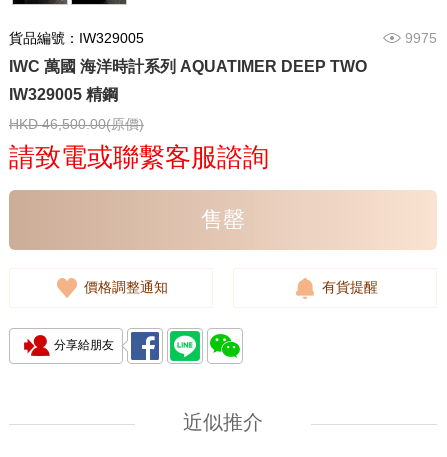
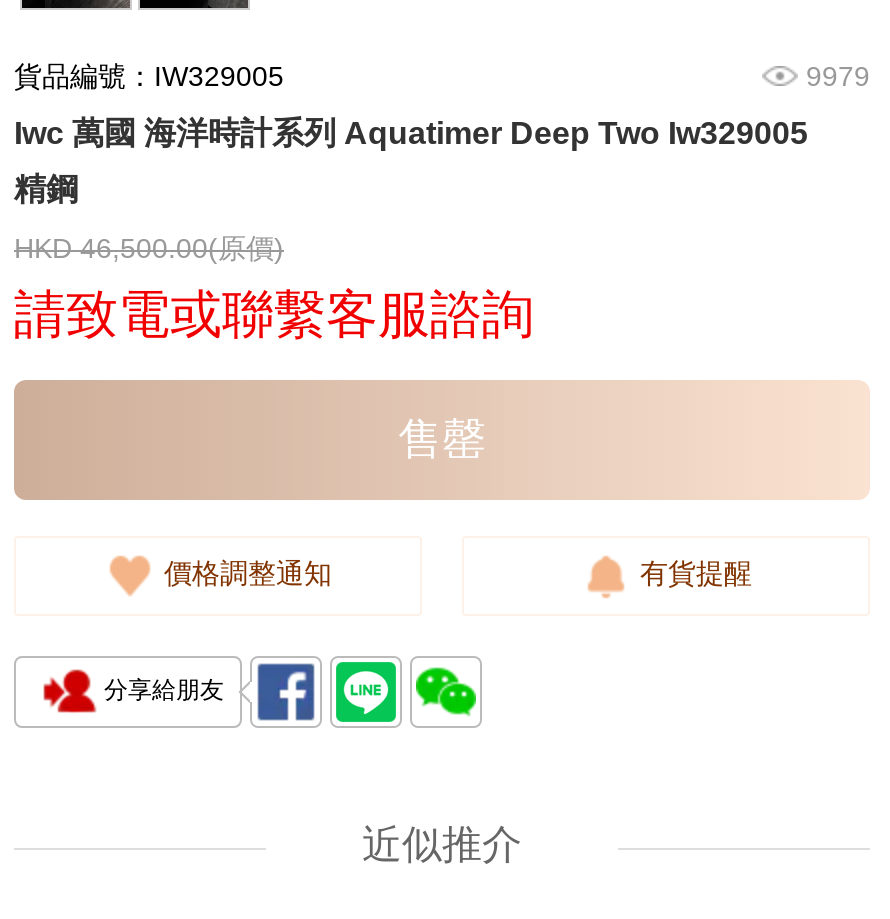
- 9975
+ 9979

- IWC 萬國 海洋時計系列 AQUATIMER DEEP TWO
+ Iwc 萬國 海洋時計系列 Aquatimer Deep Two Iw329005

- IW329005 精鋼
+ 精鋼
